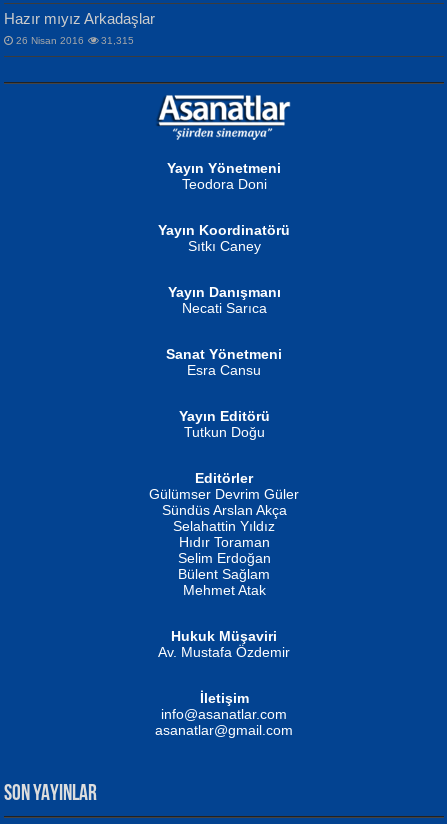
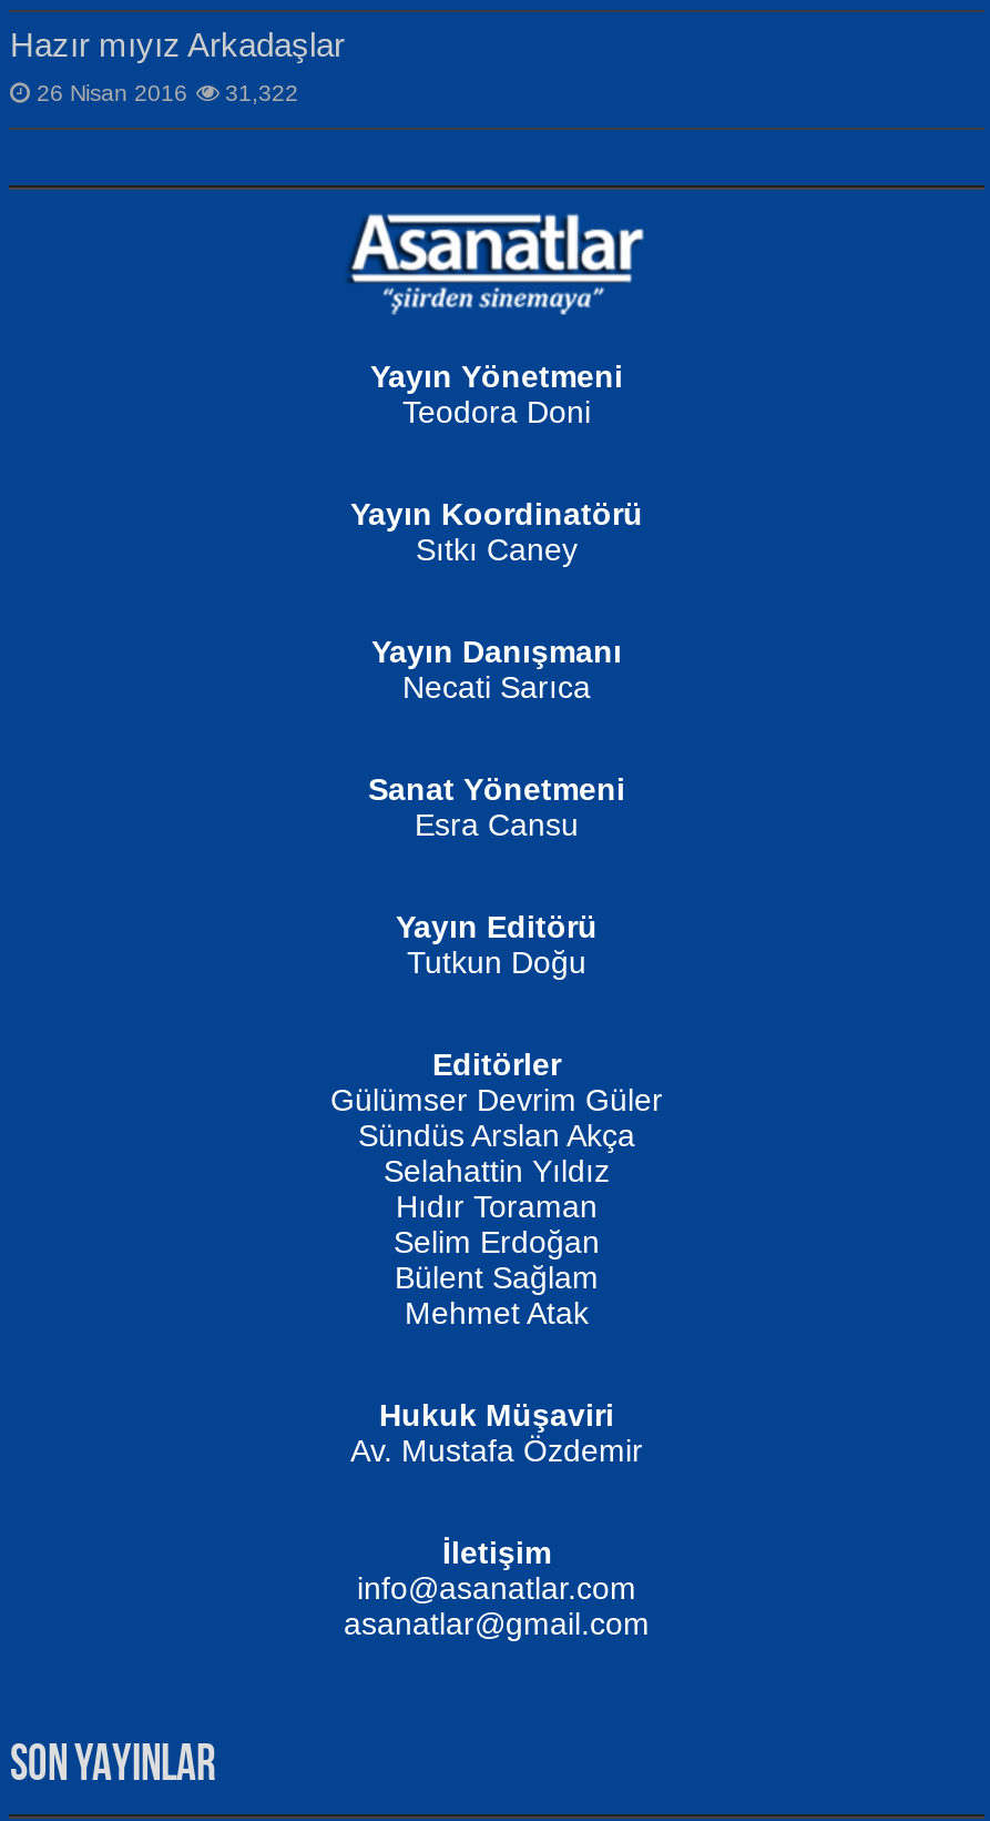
- 26 Nisan 2016 31,315
+ 26 Nisan 2016 31,322
